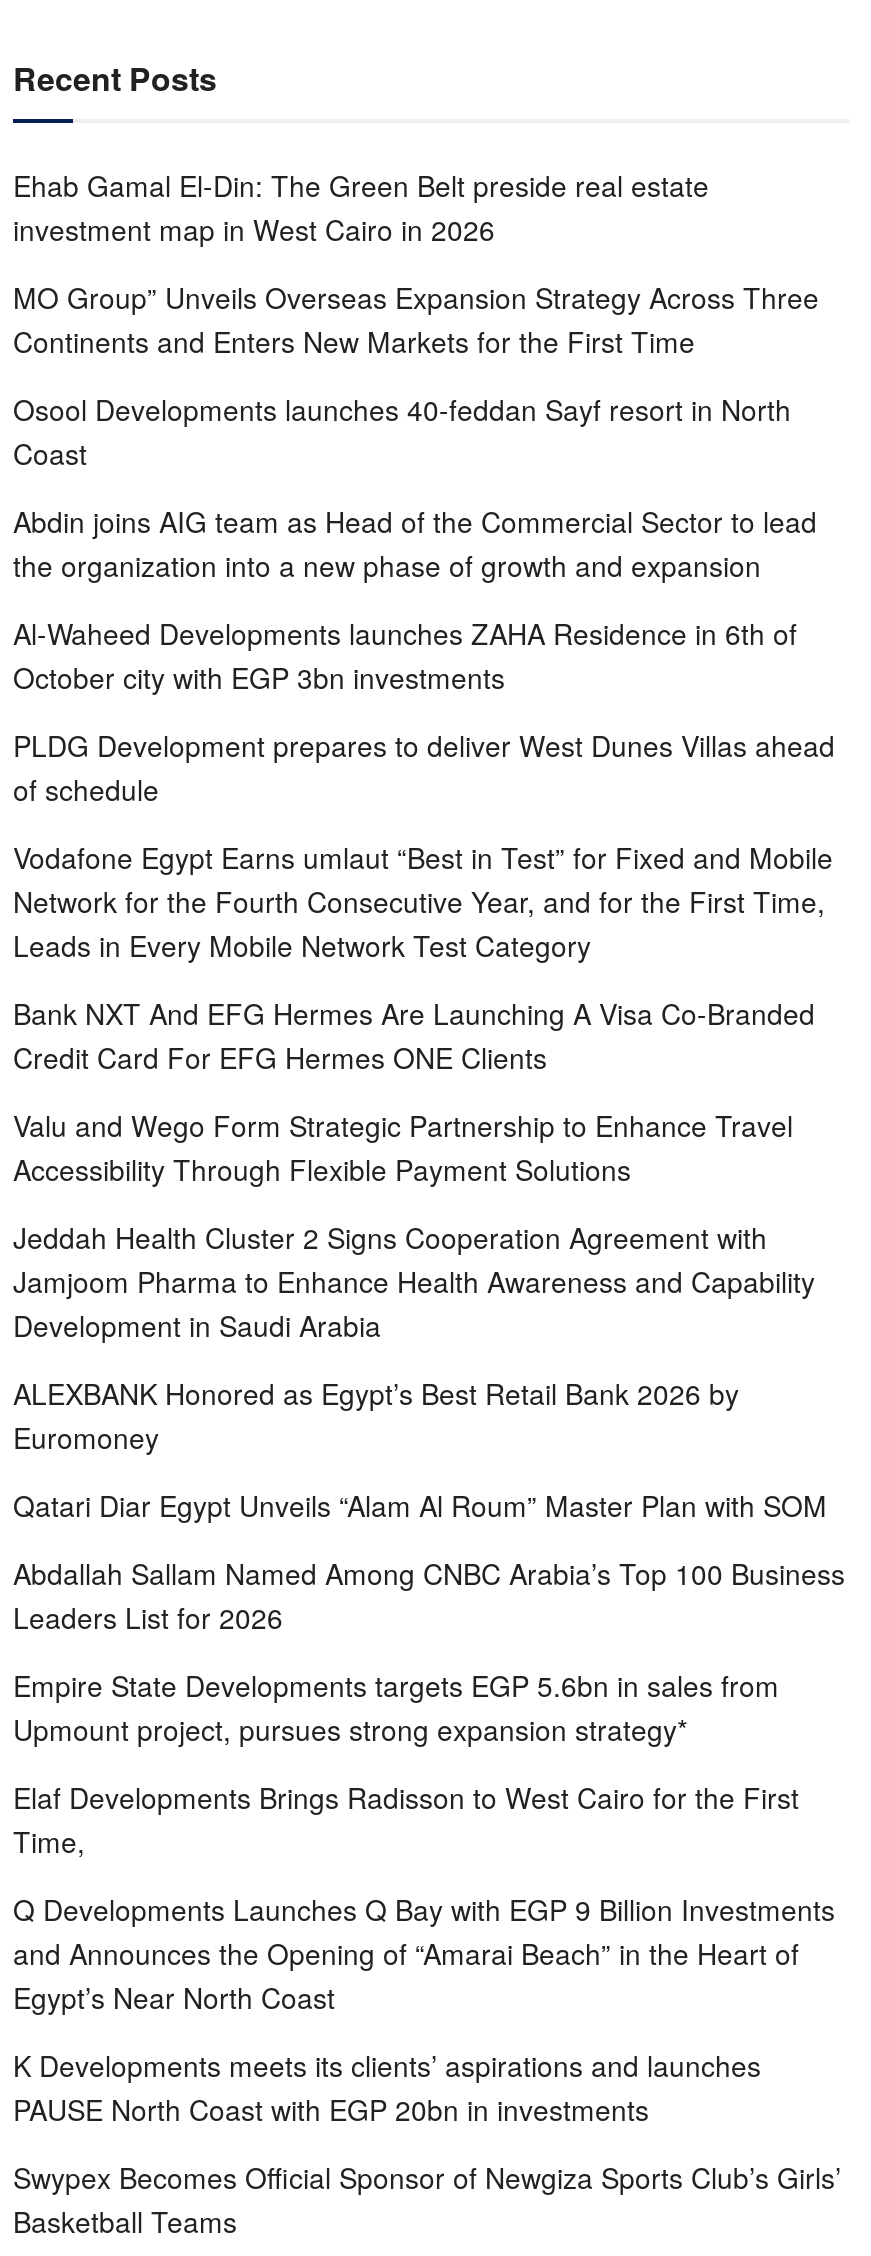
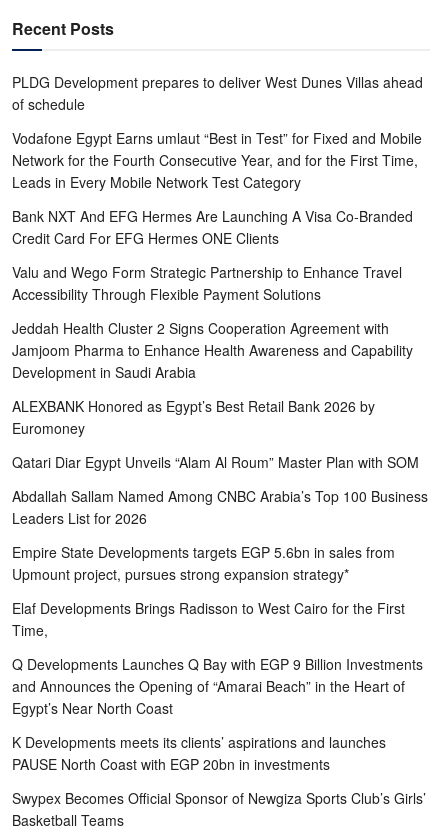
- Ehab Gamal El-Din: The Green Belt preside real estate
- investment map in West Cairo in 2026
- MO Group” Unveils Overseas Expansion Strategy Across Three
- Continents and Enters New Markets for the First Time
- Osool Developments launches 40-feddan Sayf resort in North
- Coast
- Abdin joins AIG team as Head of the Commercial Sector to lead
- the organization into a new phase of growth and expansion
- Al-Waheed Developments launches ZAHA Residence in 6th of
- October city with EGP 3bn investments
